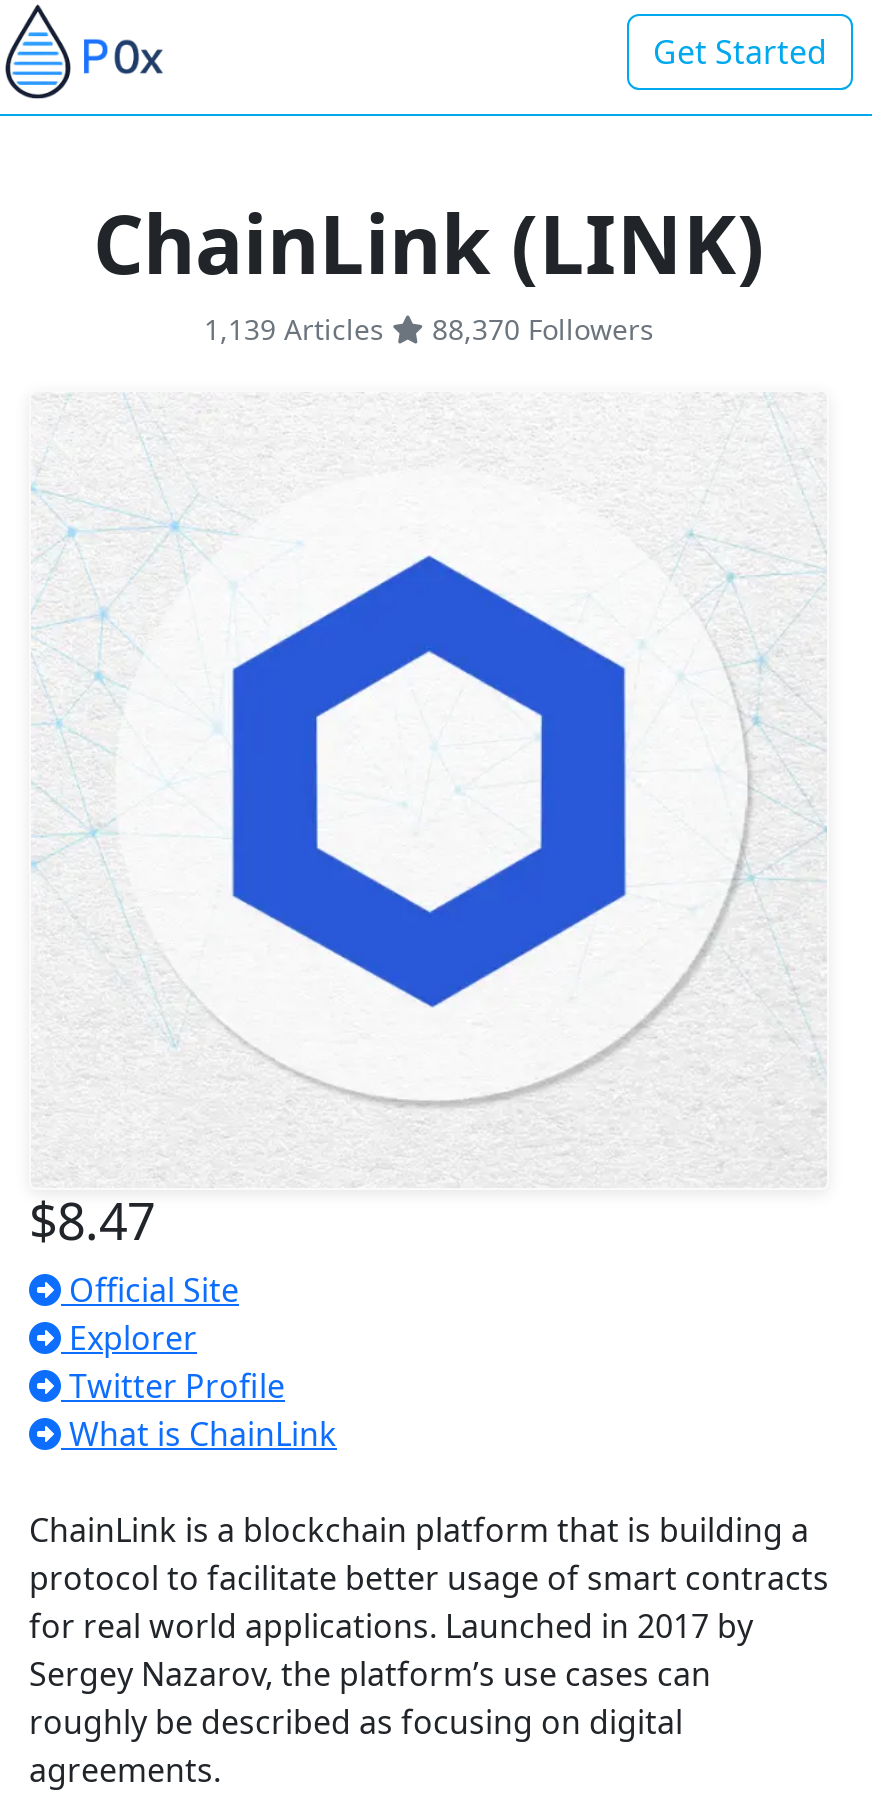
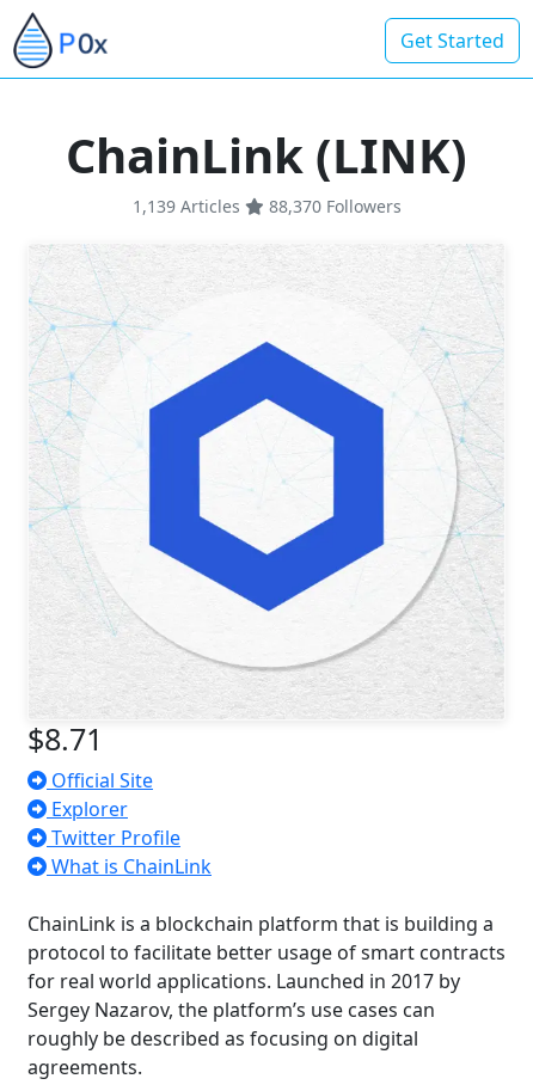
- $8.47
+ $8.71
